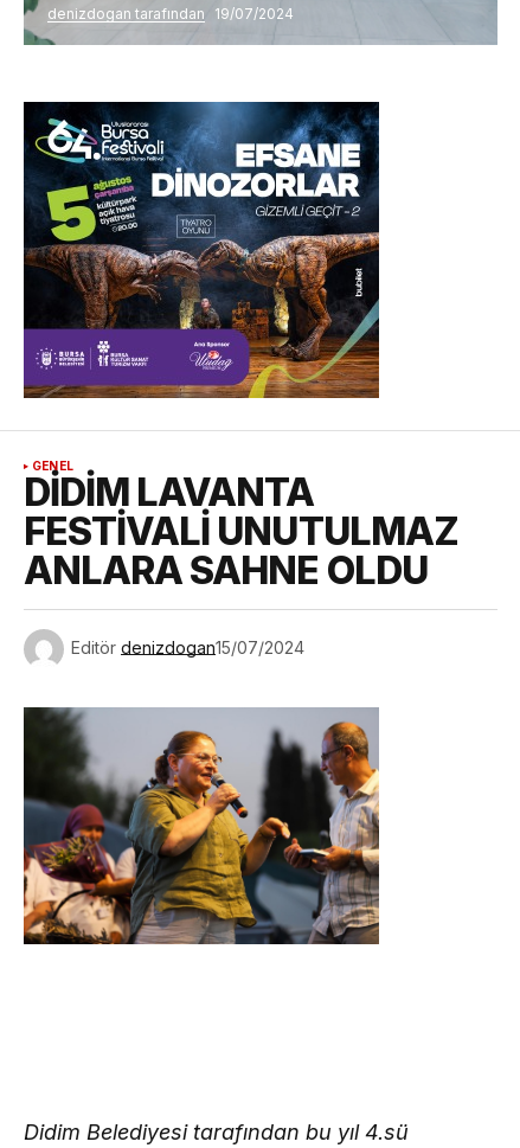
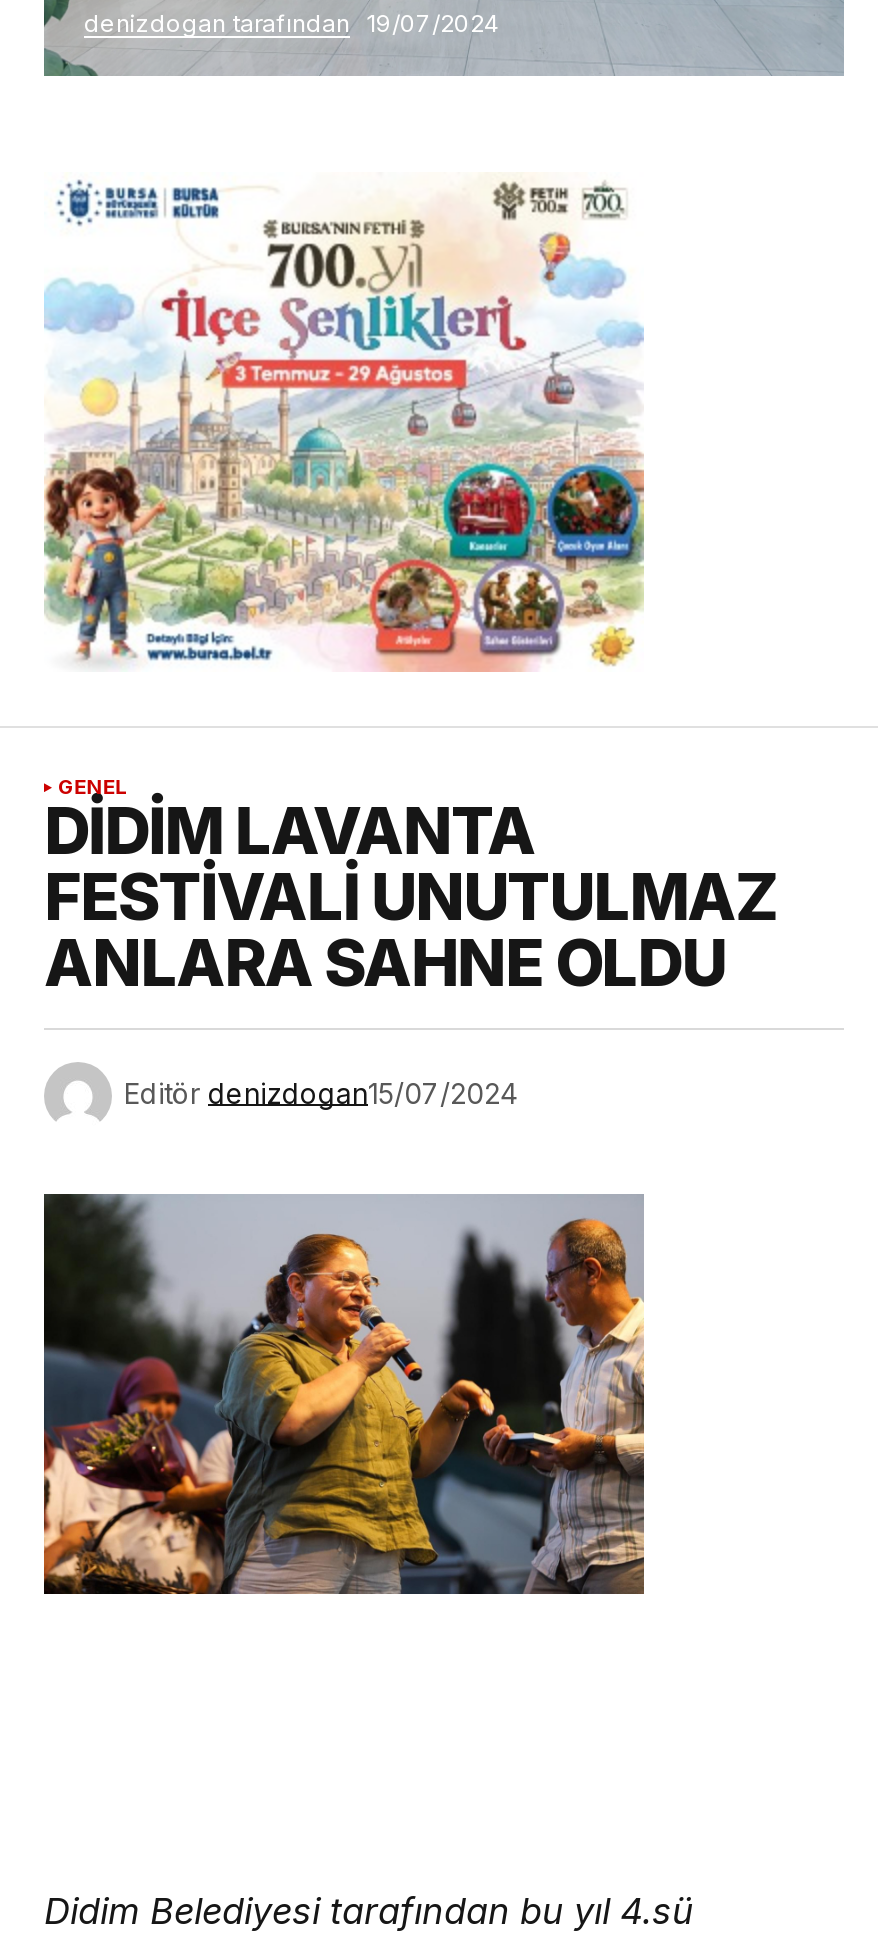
- [image]
+ [image]
